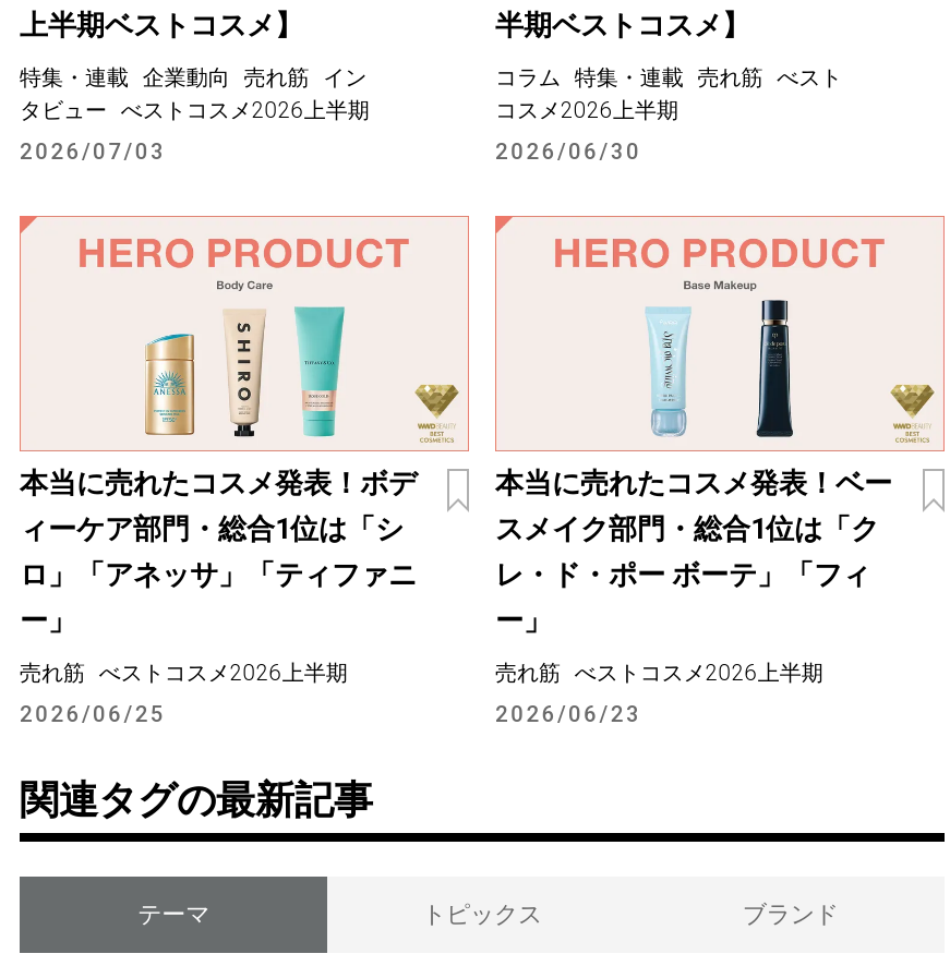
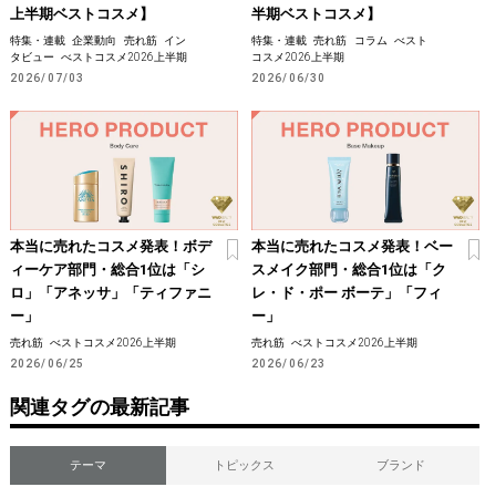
- コラム 特集・連載 売れ筋 べスト
+ 特集・連載 売れ筋 コラム べスト
